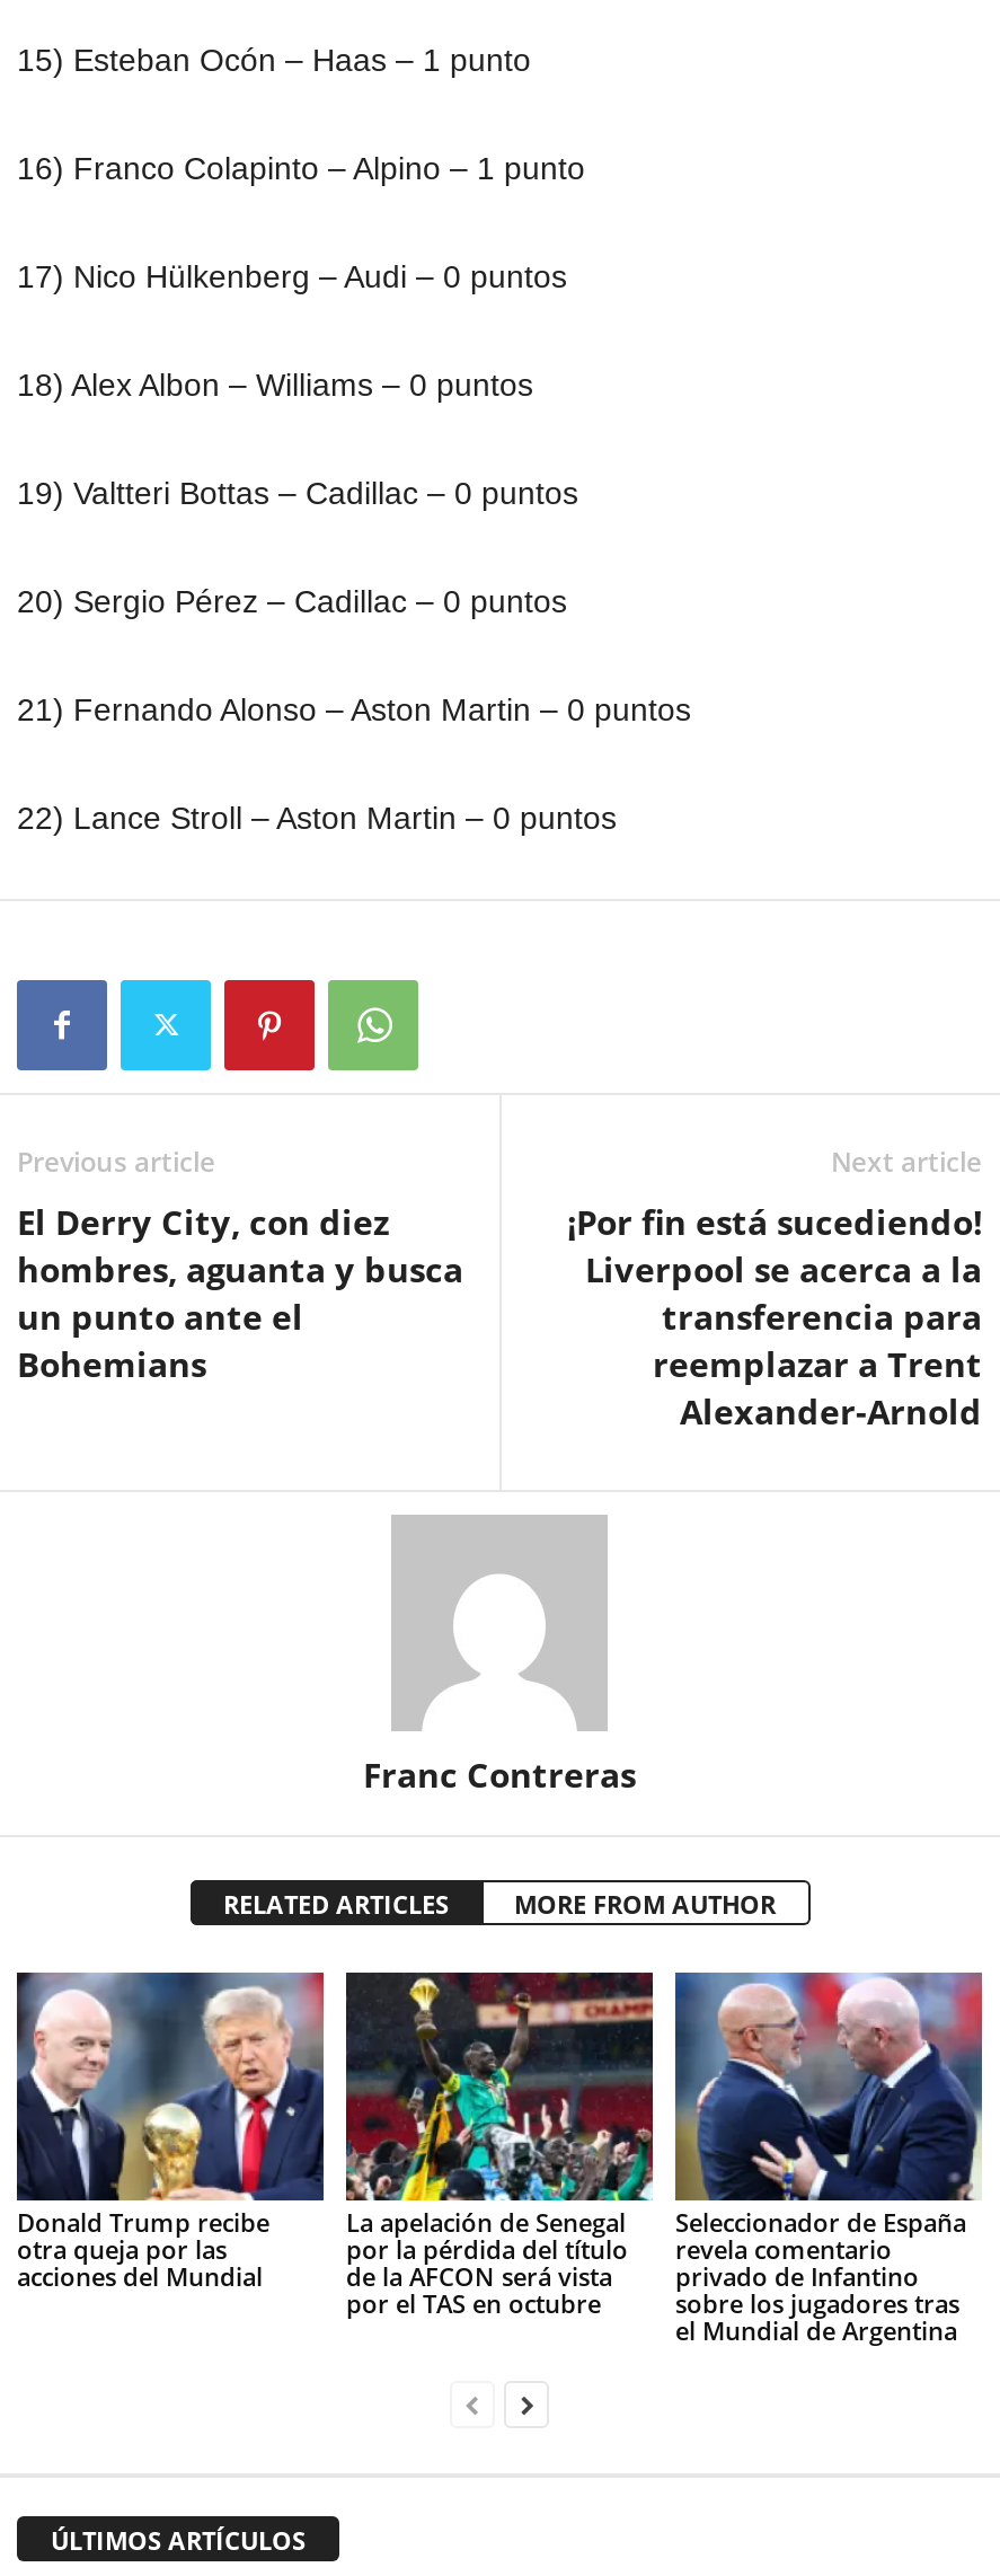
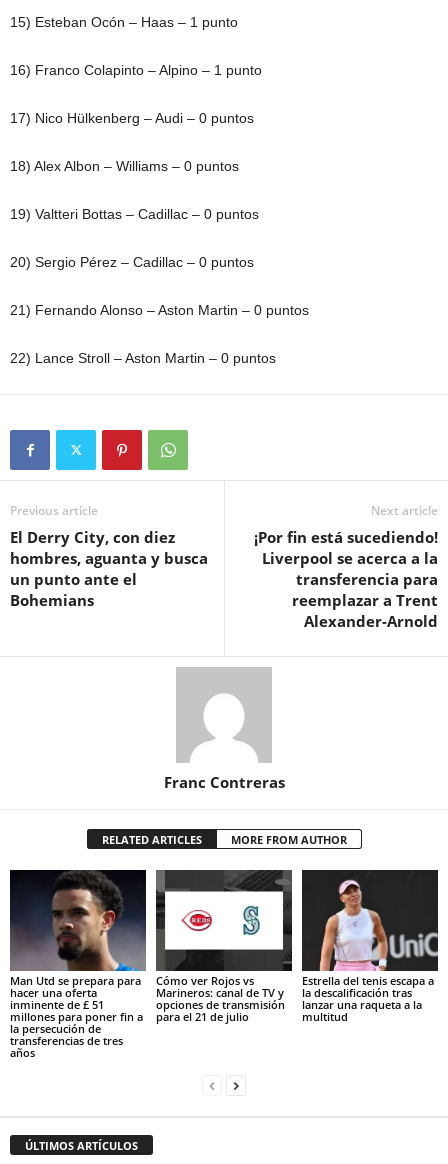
- [image]
- Donald Trump recibe
- otra queja por las
- acciones del Mundial
+ [image]
+ Man Utd se prepara para
+ hacer una oferta
+ inminente de £ 51
+ millones para poner fin a
+ la persecución de
+ transferencias de tres
+ años

- [image]
- La apelación de Senegal
- por la pérdida del título
- de la AFCON será vista
- por el TAS en octubre
+ [image]
+ Cómo ver Rojos vs
+ Marineros: canal de TV y
+ opciones de transmisión
+ para el 21 de julio

- [image]
- Seleccionador de España
- revela comentario
- privado de Infantino
- sobre los jugadores tras
- el Mundial de Argentina
+ [image]
+ Estrella del tenis escapa a
+ la descalificación tras
+ lanzar una raqueta a la
+ multitud
